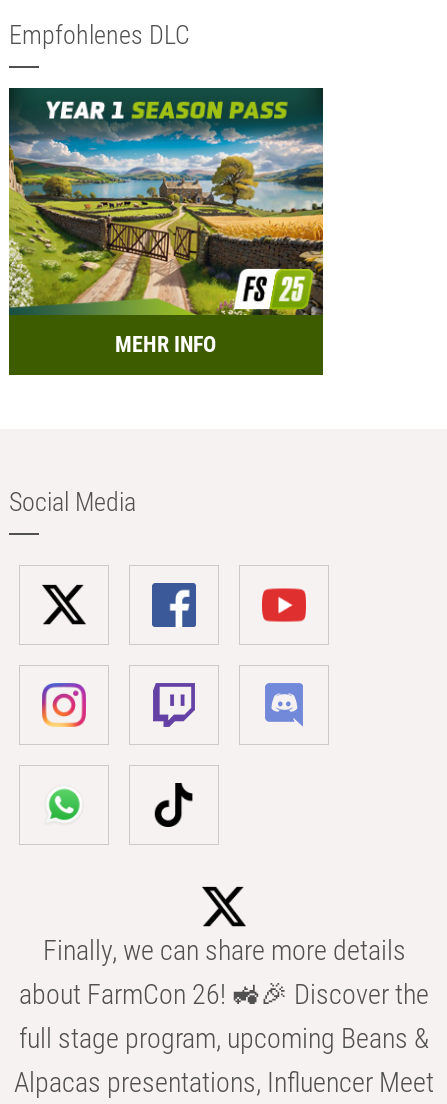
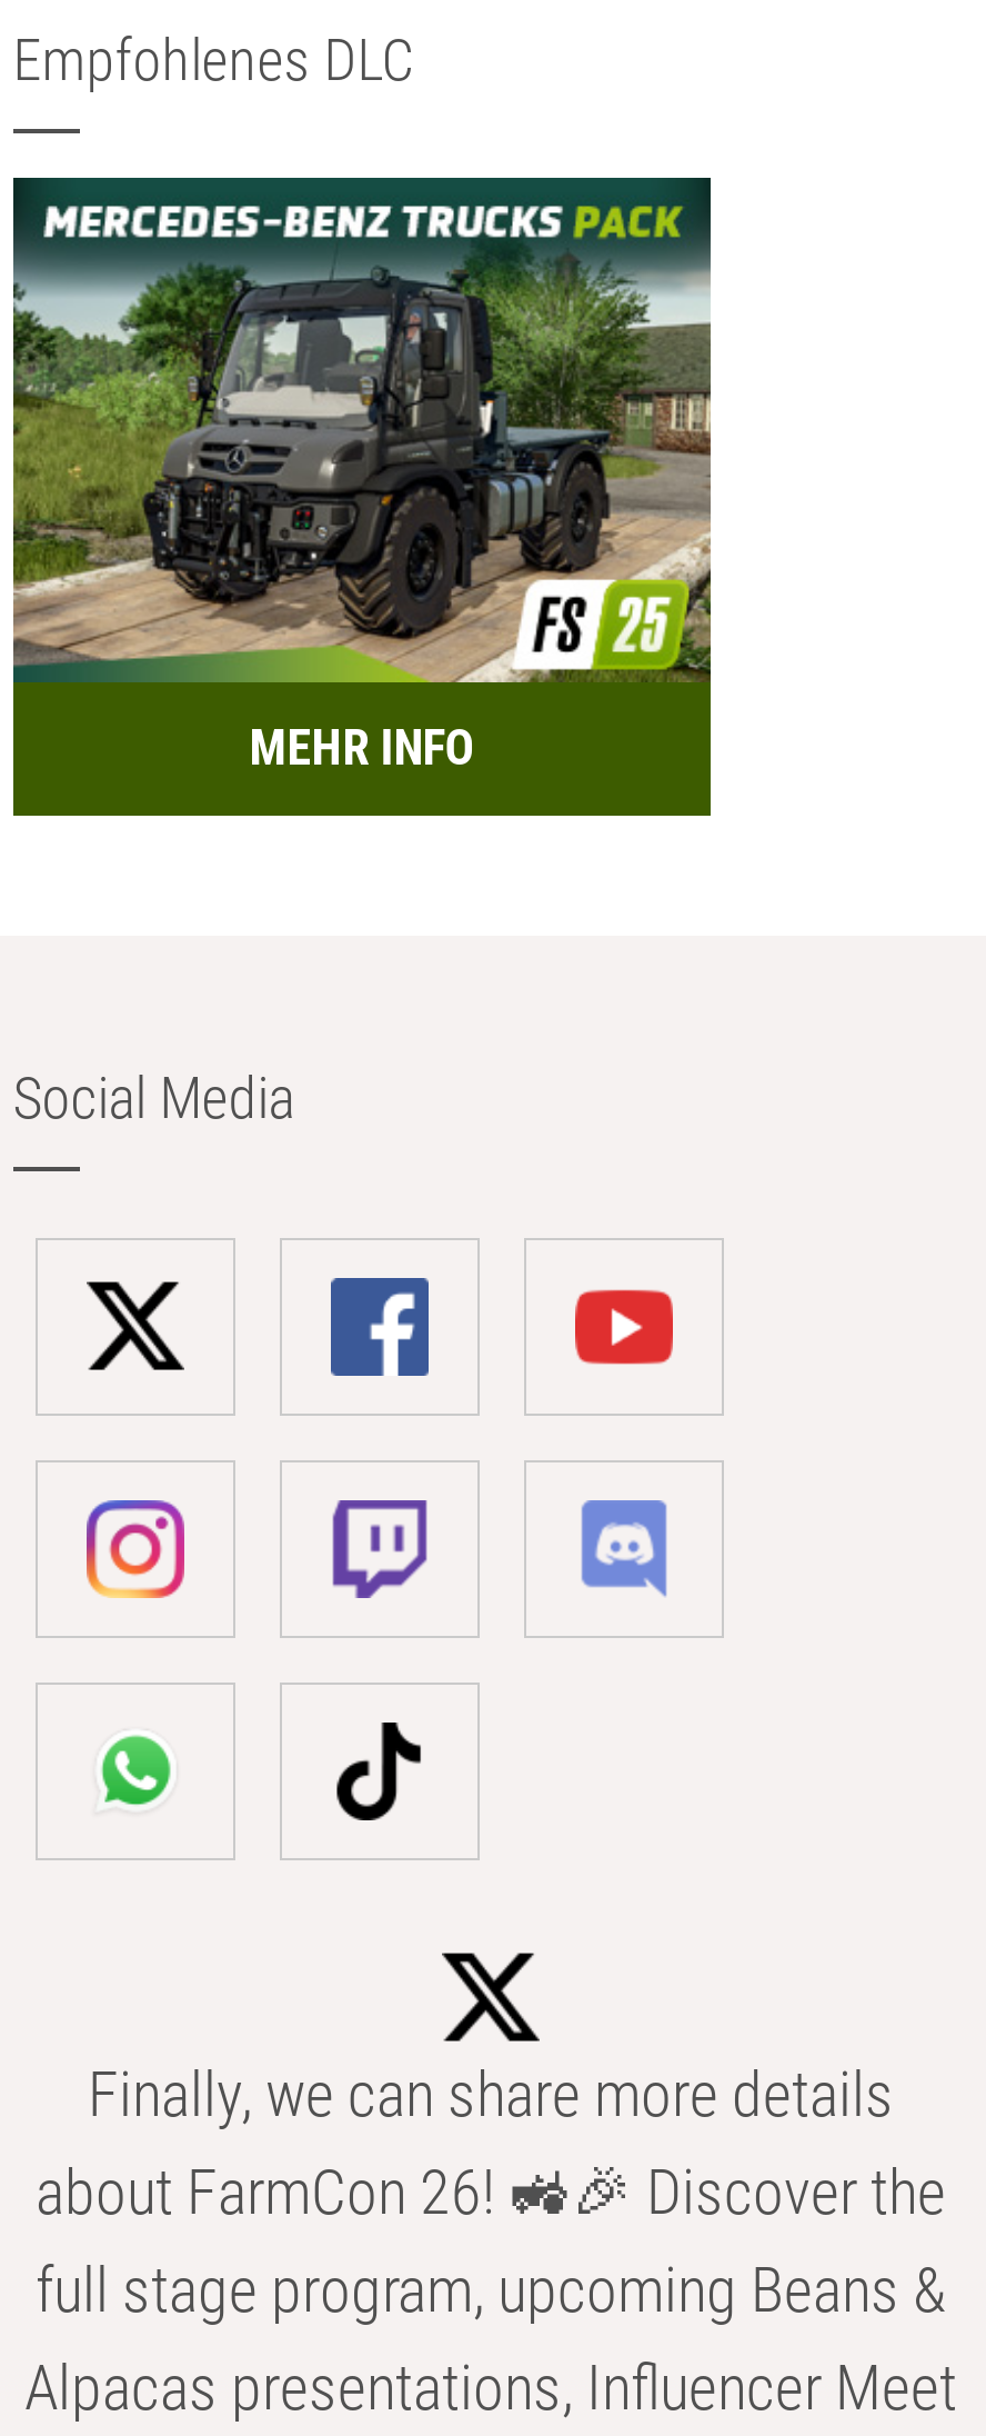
- [image]
+ [image]
